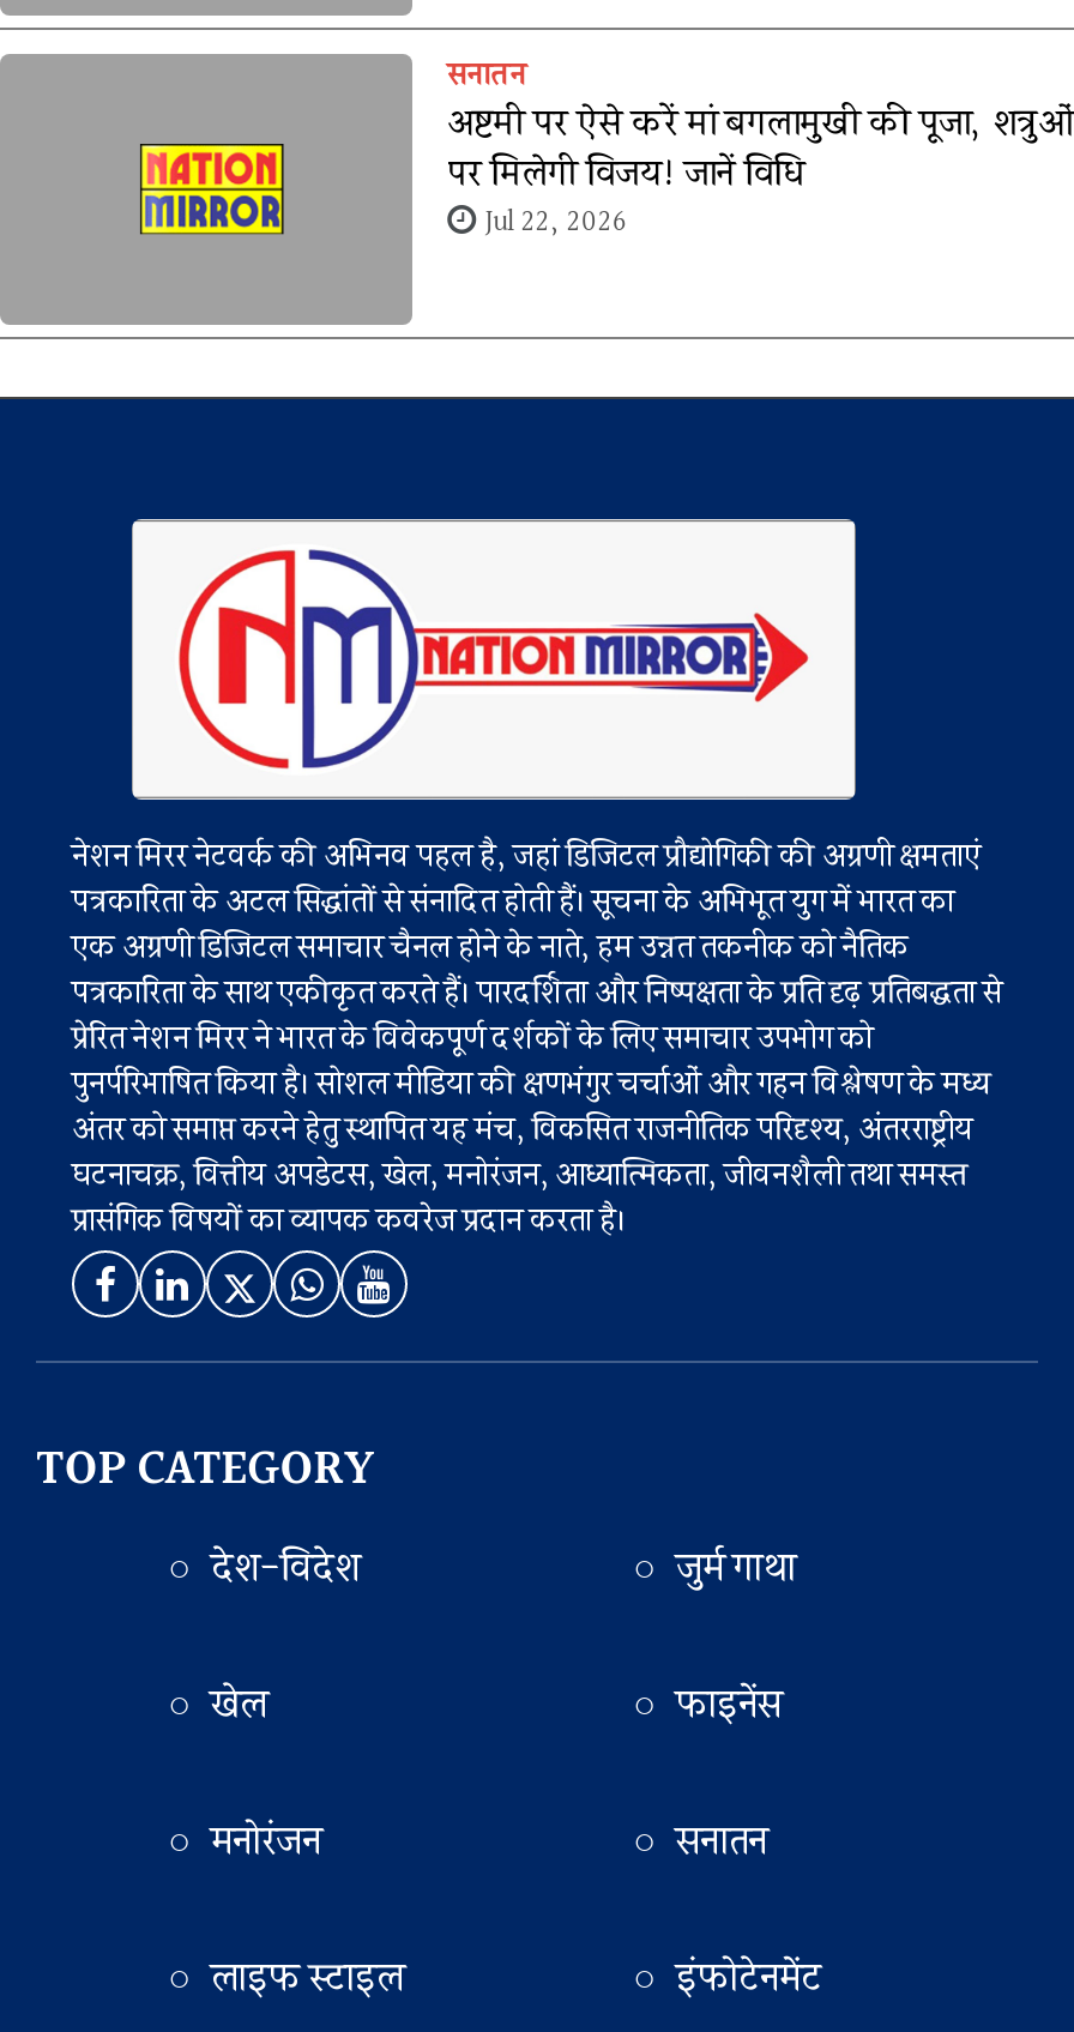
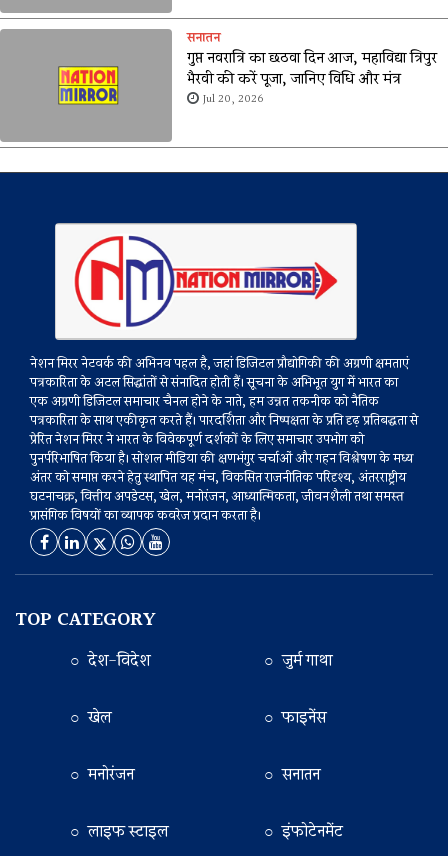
- अष्टमी पर ऐसे करें मां बगलामुखी की पूजा, शत्रुओं
- पर मिलेगी विजय! जानें विधि
- Jul 22, 2026
+ गुप्त नवरात्रि का छठवा दिन आज, महाविद्या त्रिपुर
+ भैरवी की करें पूजा, जानिए विधि और मंत्र
+ Jul 20, 2026
